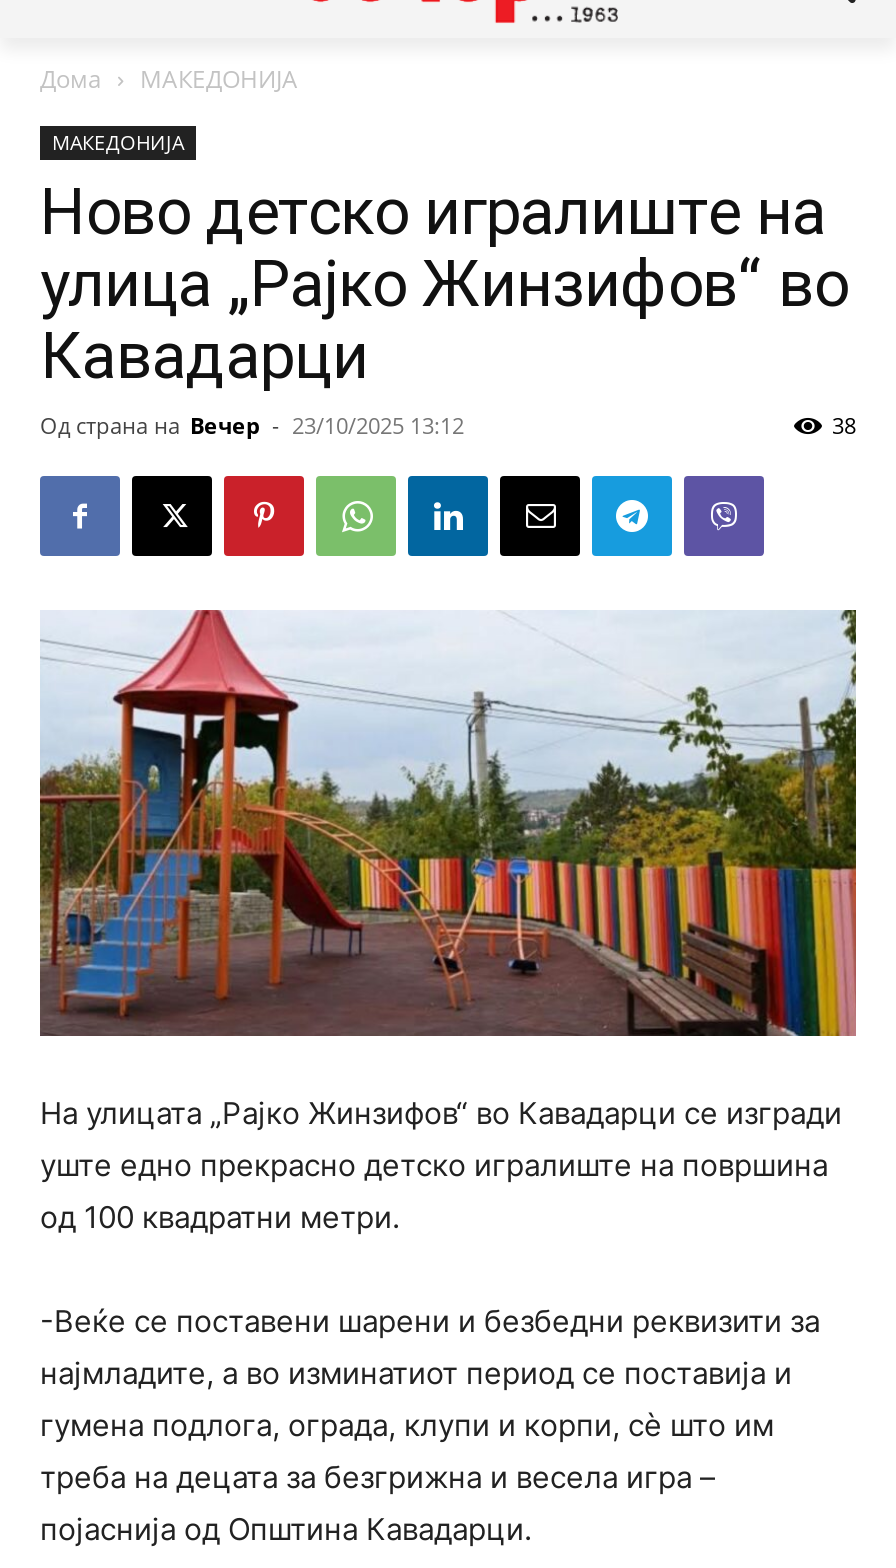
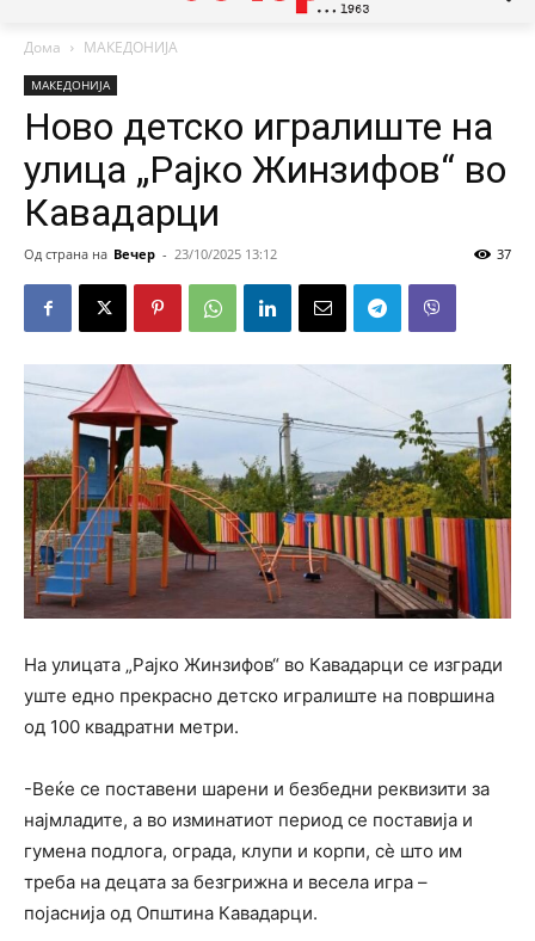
- 38
+ 37
